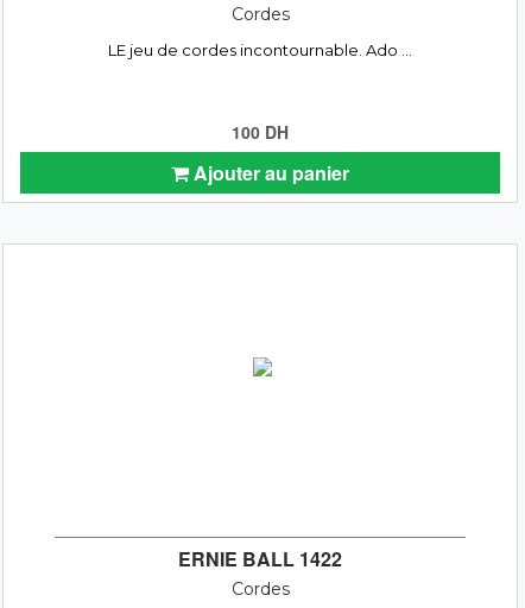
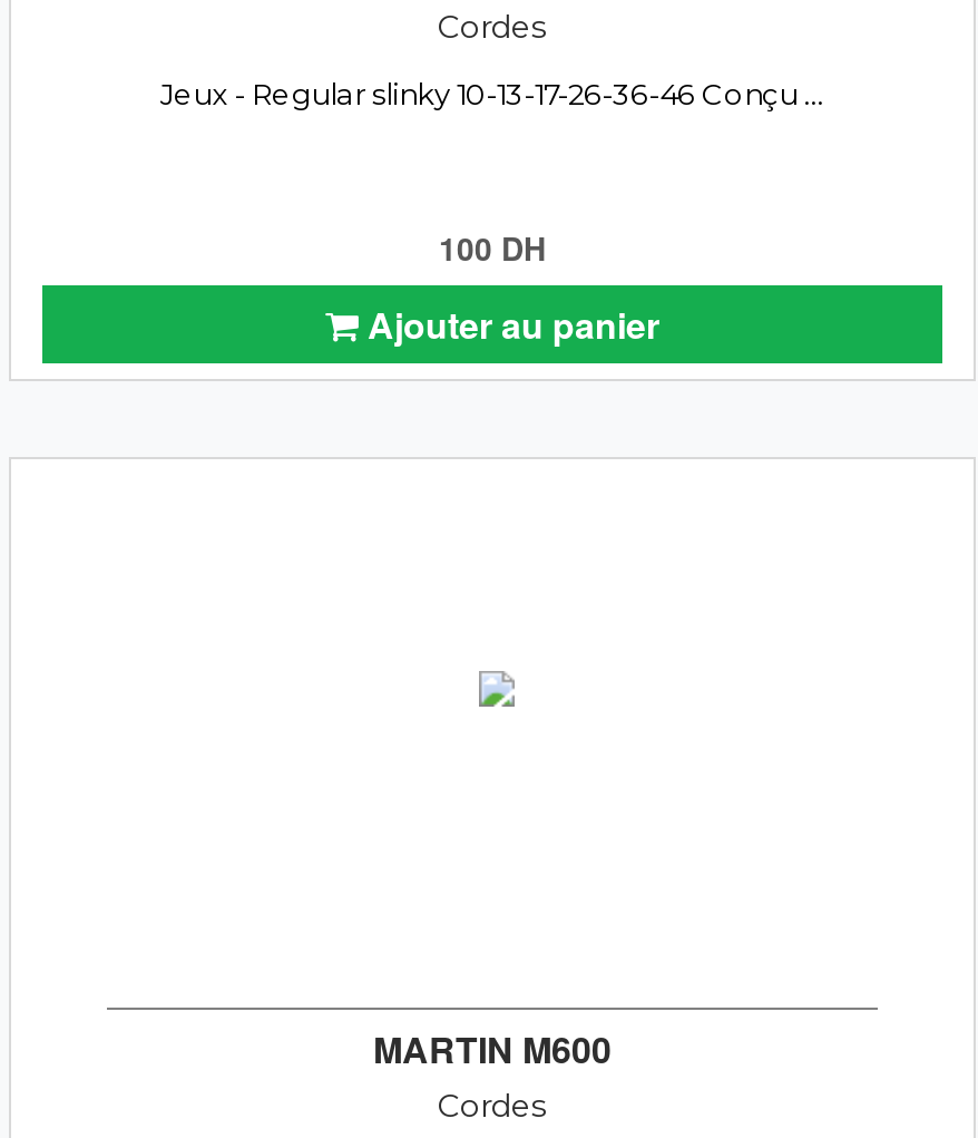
- LE jeu de cordes incontournable. Ado ...
+ Jeux - Regular slinky 10-13-17-26-36-46 Conçu ...

- ERNIE BALL 1422
+ MARTIN M600
